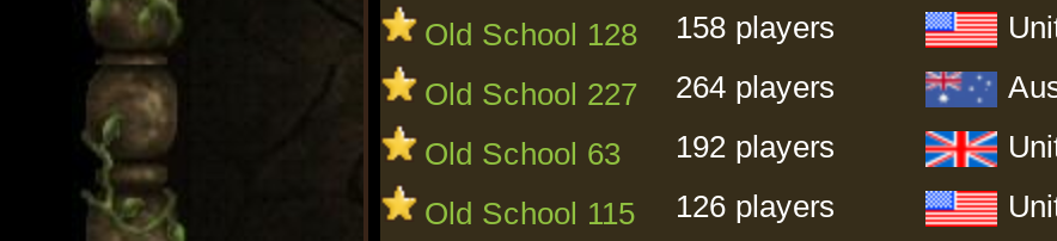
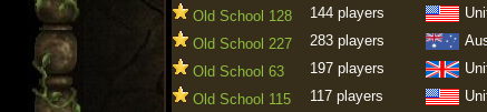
- Old School 128 158 players
+ Old School 128 144 players

- Old School 227 264 players
+ Old School 227 283 players

- Old School 63 192 players
+ Old School 63 197 players

- Old School 115 126 players
+ Old School 115 117 players
